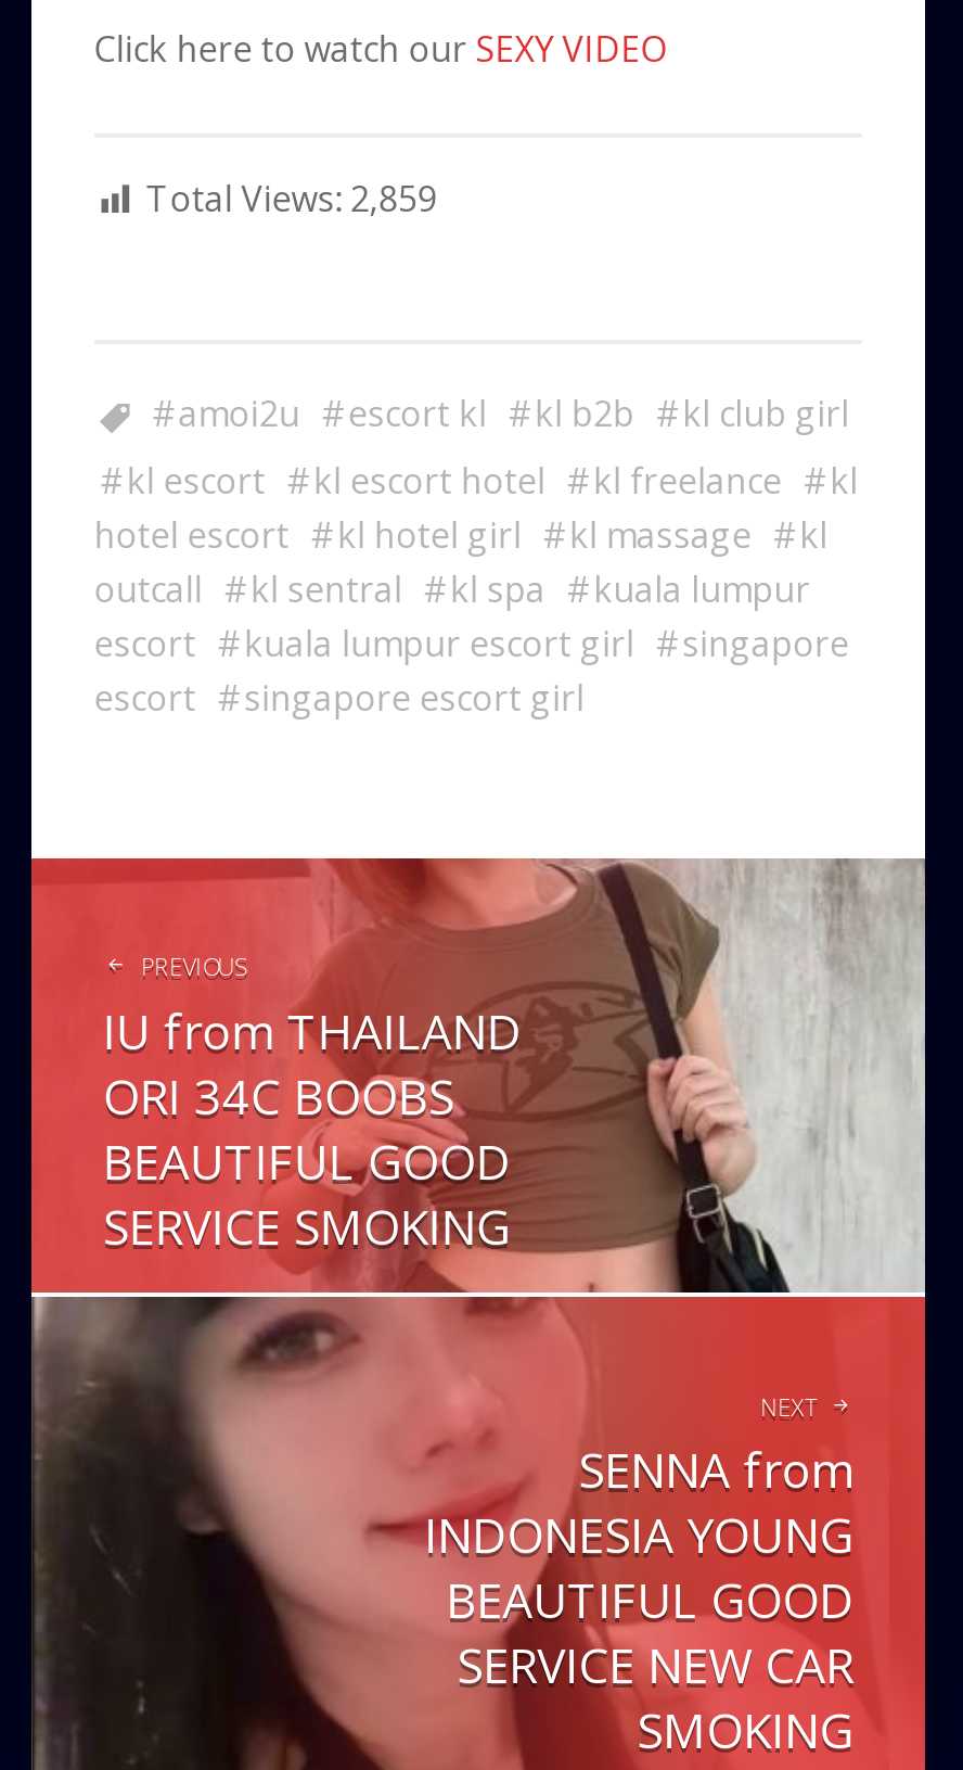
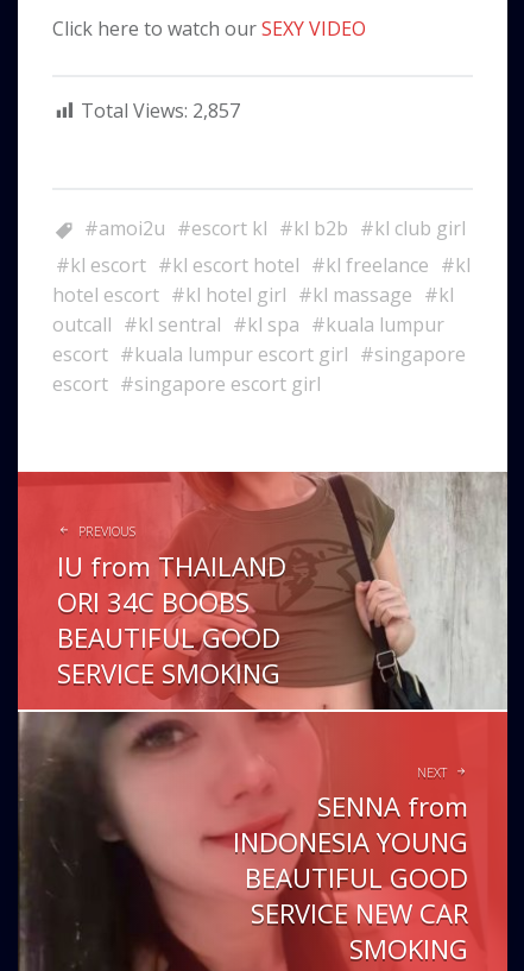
- Total Views: 2,859
+ Total Views: 2,857
